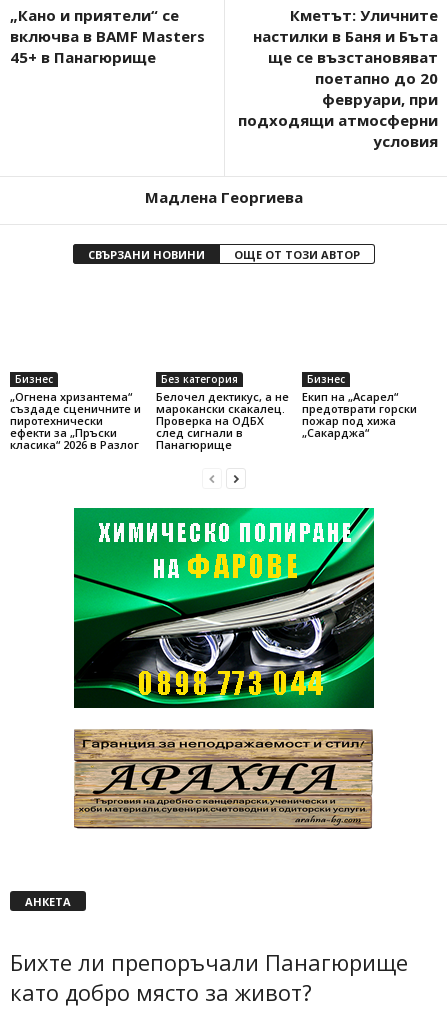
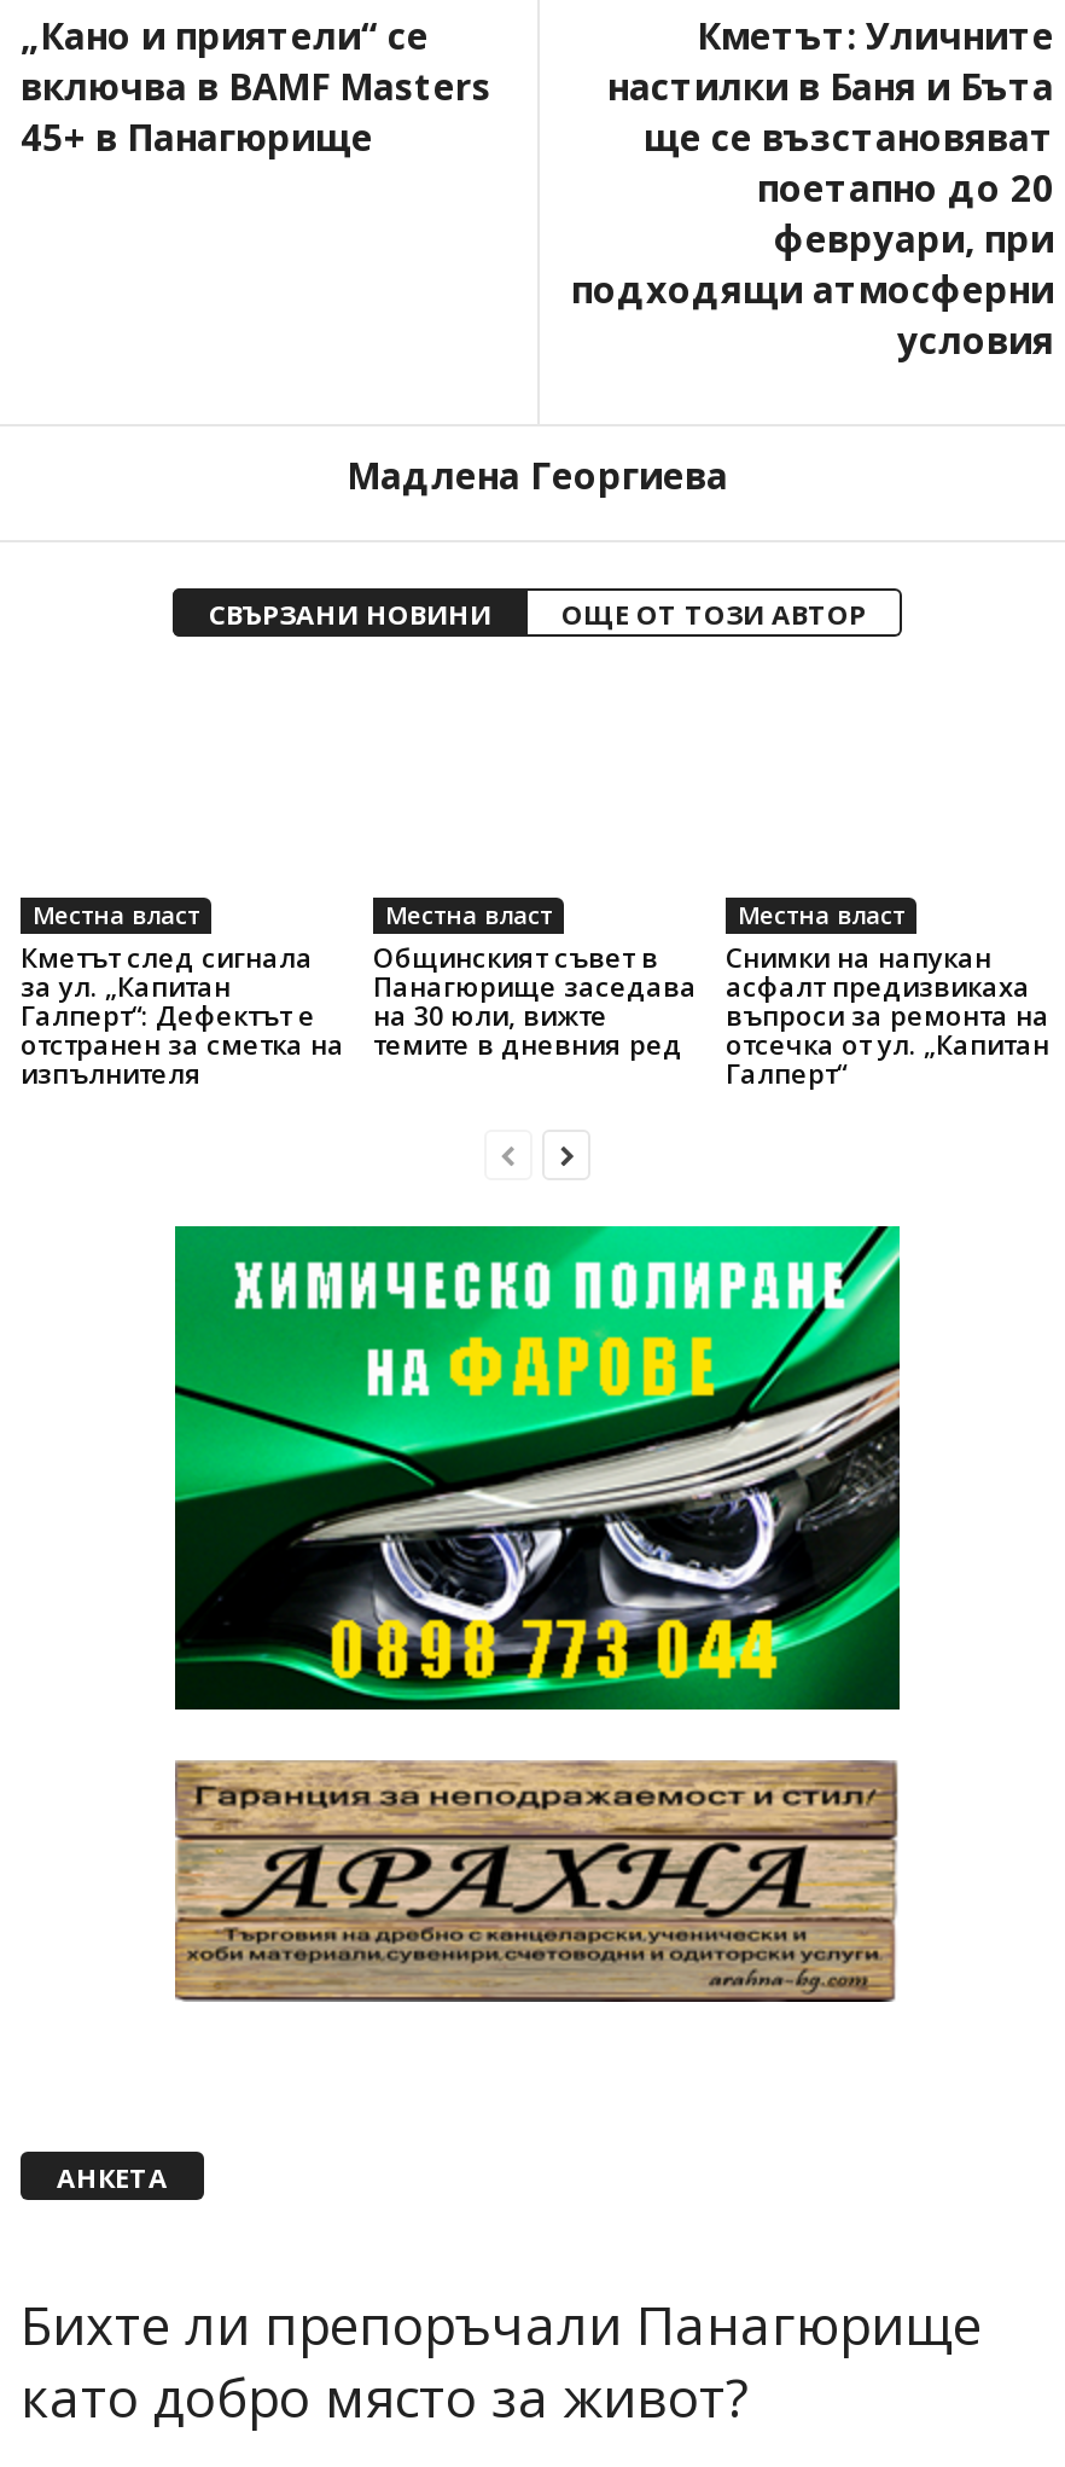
- Бизнес
- „Огнена хризантема“
- създаде сценичните и
- пиротехнически
- ефекти за „Пръски
- класика“ 2026 в Разлог
+ Местна власт
+ Кметът след сигнала
+ за ул. „Капитан
+ Галперт“: Дефектът е
+ отстранен за сметка на
+ изпълнителя

- Без категория
- Белочел дектикус, а не
- марокански скакалец.
- Проверка на ОДБХ
- след сигнали в
- Панагюрище
+ Местна власт
+ Общинският съвет в
+ Панагюрище заседава
+ на 30 юли, вижте
+ темите в дневния ред

- Бизнес
- Eкип на „Асарел“
- предотврати горски
- пожар под хижа
- „Сакарджа“
+ Местна власт
+ Снимки на напукан
+ асфалт предизвикаха
+ въпроси за ремонта на
+ отсечка от ул. „Капитан
+ Галперт“
